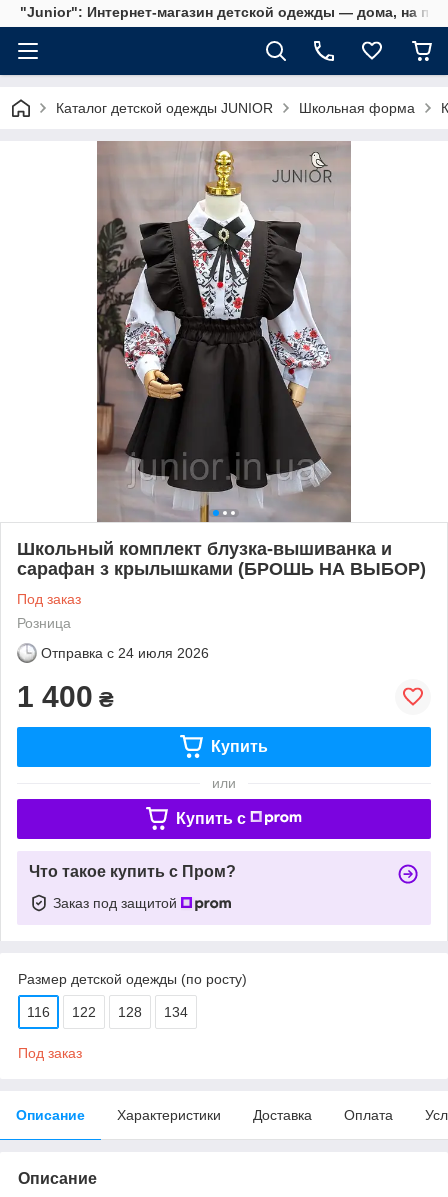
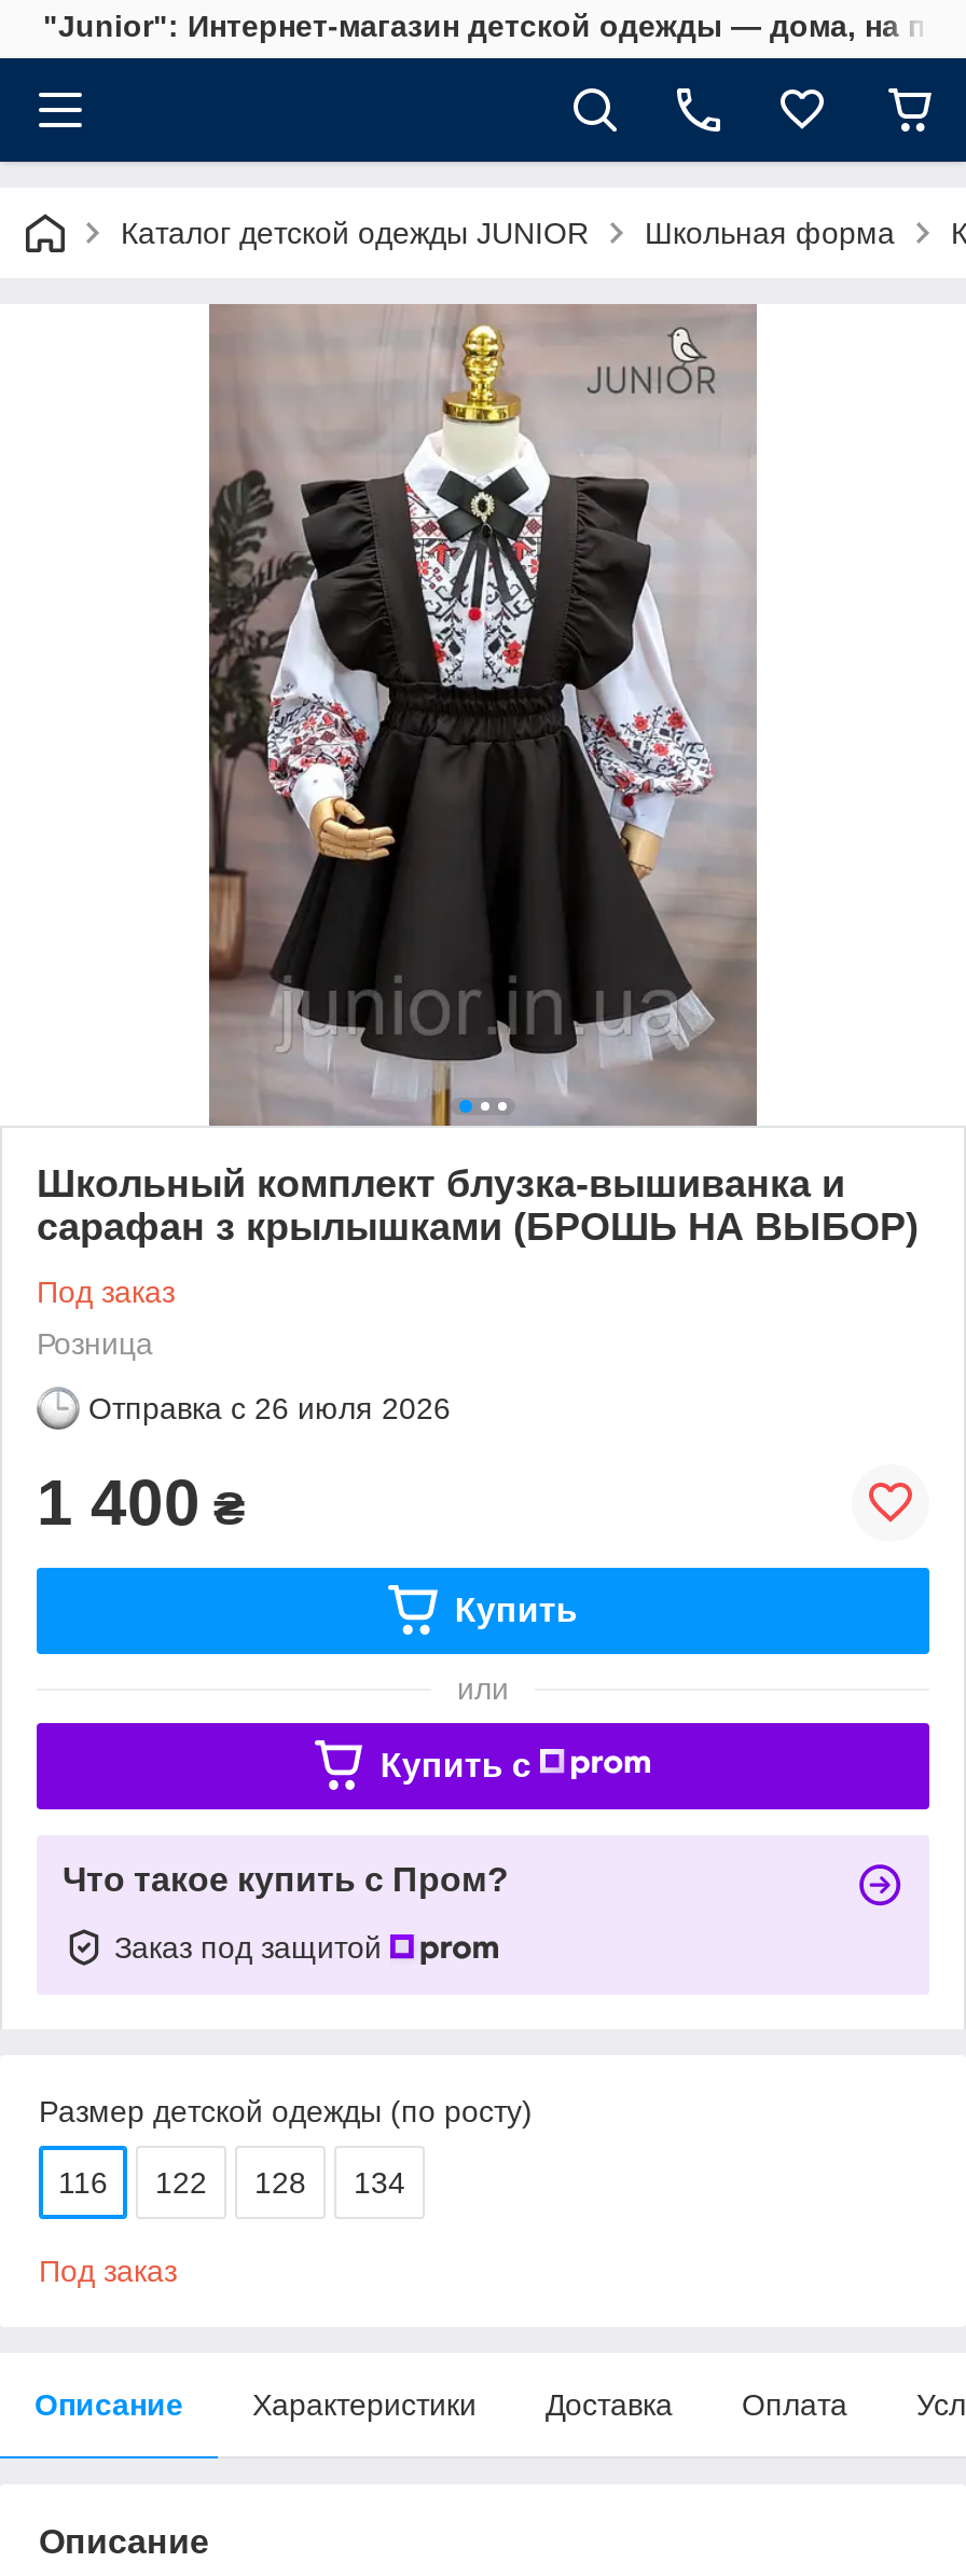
- Отправка с 24 июля 2026
+ Отправка с 26 июля 2026
